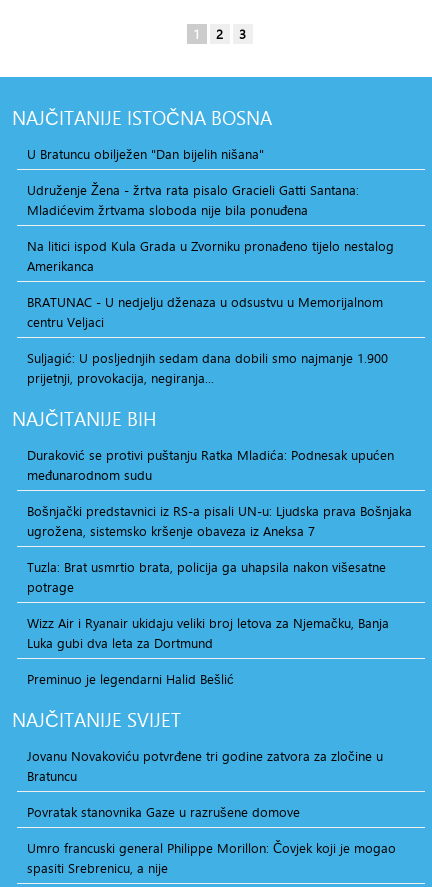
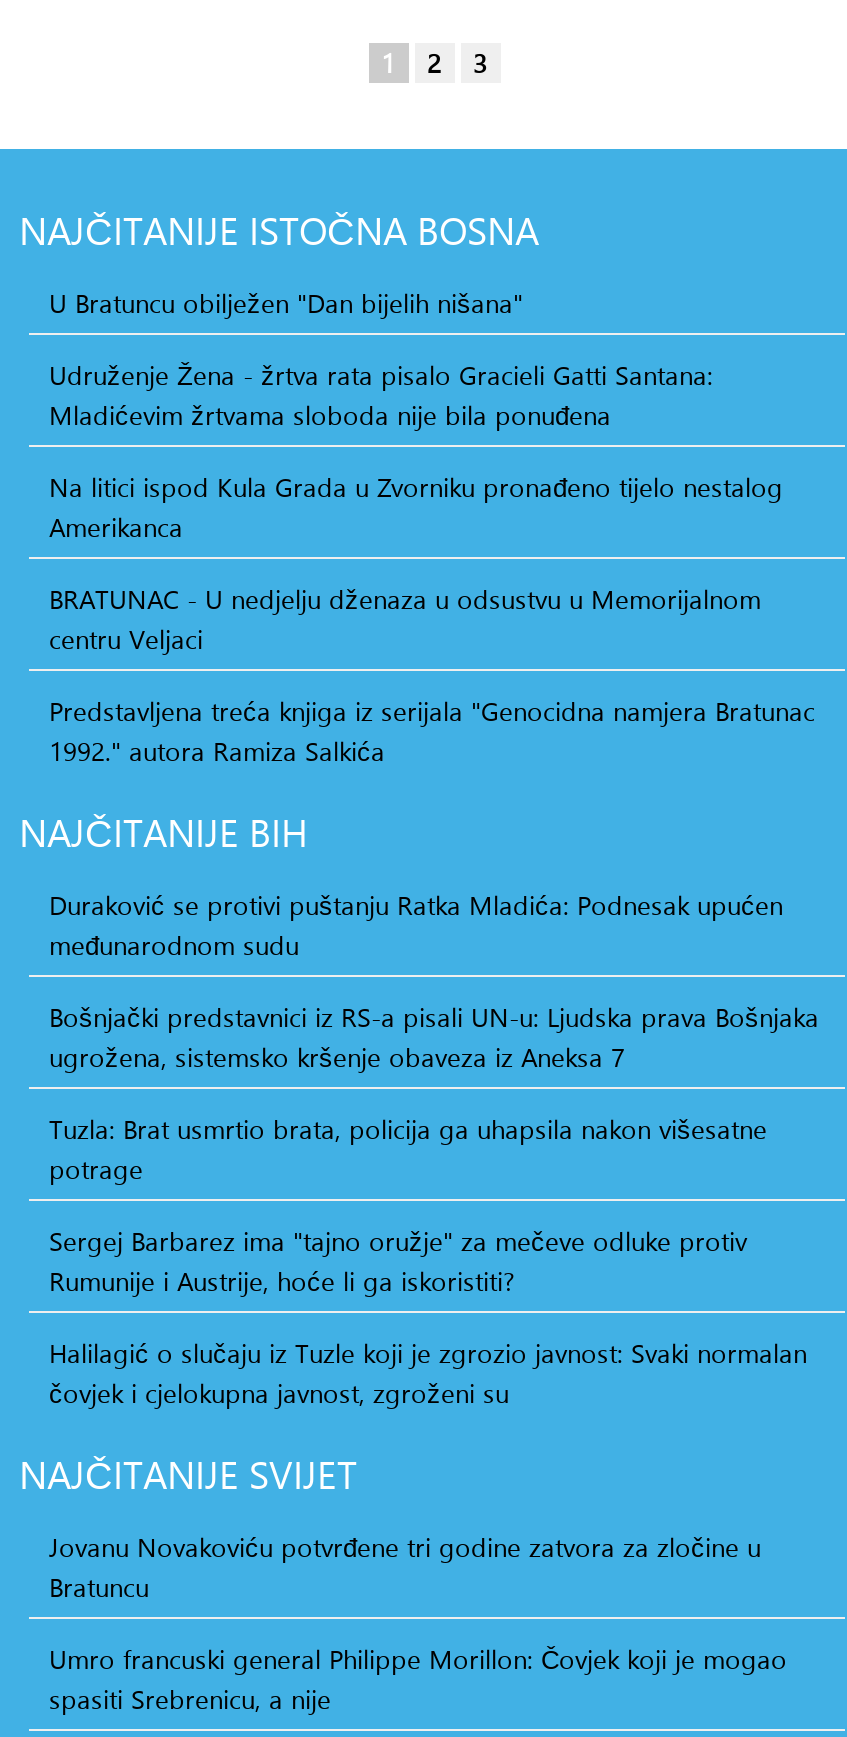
- Suljagić: U posljednjih sedam dana dobili smo najmanje 1.900
- prijetnji, provokacija, negiranja...
+ Predstavljena treća knjiga iz serijala "Genocidna namjera Bratunac
+ 1992." autora Ramiza Salkića

- Wizz Air i Ryanair ukidaju veliki broj letova za Njemačku, Banja
- Luka gubi dva leta za Dortmund
+ Sergej Barbarez ima "tajno oružje" za mečeve odluke protiv
+ Rumunije i Austrije, hoće li ga iskoristiti?

- Preminuo je legendarni Halid Bešlić
+ Halilagić o slučaju iz Tuzle koji je zgrozio javnost: Svaki normalan
+ čovjek i cjelokupna javnost, zgroženi su

moved down: NAJČITANIJE SVIJET | Jovanu Novakoviću potvrđene tri godine zatvora za zločine u | Bratuncu

- Povratak stanovnika Gaze u razrušene domove
